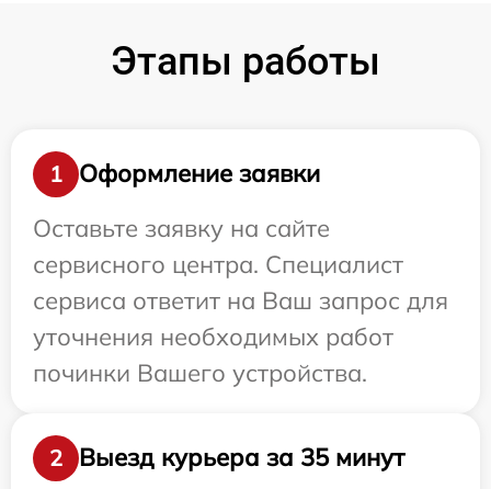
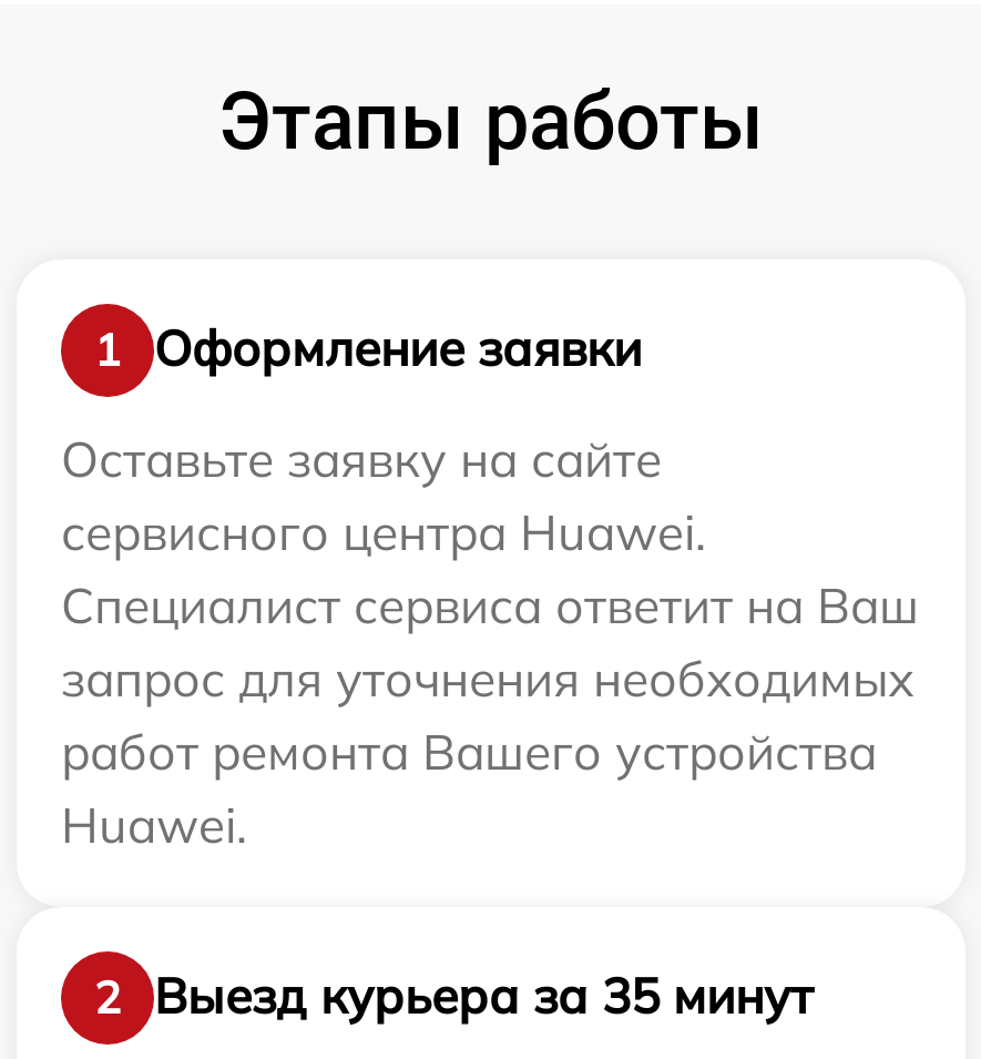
- сервисного центра. Специалист
- сервиса ответит на Ваш запрос для
- уточнения необходимых работ
- починки Вашего устройства.
+ сервисного центра Huawei.
+ Специалист сервиса ответит на Ваш
+ запрос для уточнения необходимых
+ работ ремонта Вашего устройства
+ Huawei.
